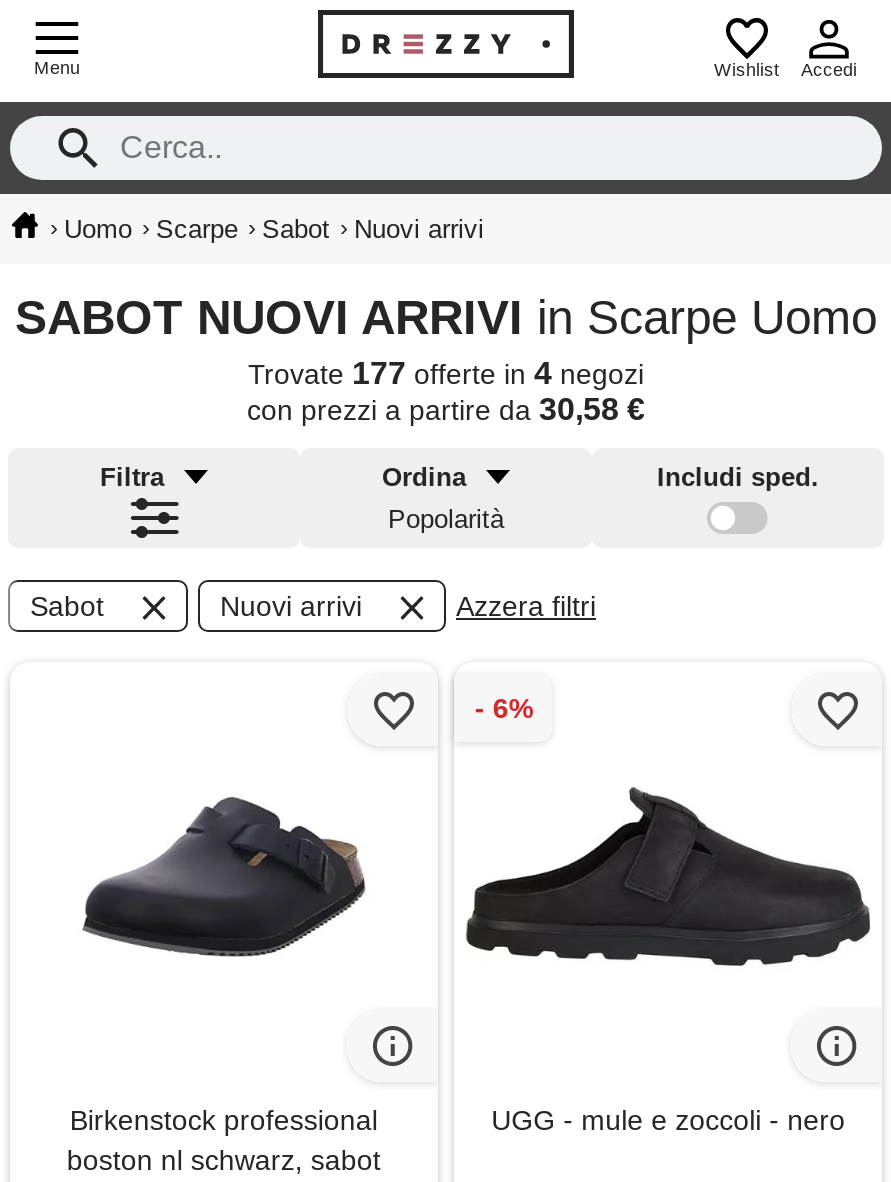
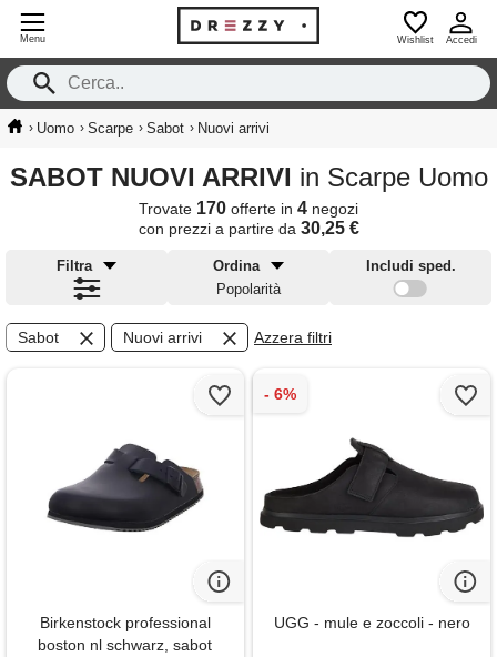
- Trovate 177 offerte in 4 negozi
+ Trovate 170 offerte in 4 negozi

- con prezzi a partire da 30,58 €
+ con prezzi a partire da 30,25 €
